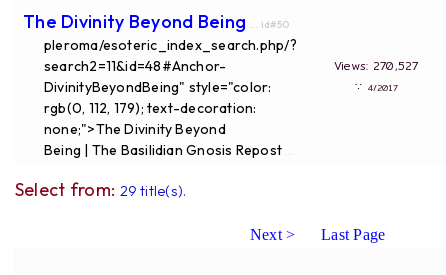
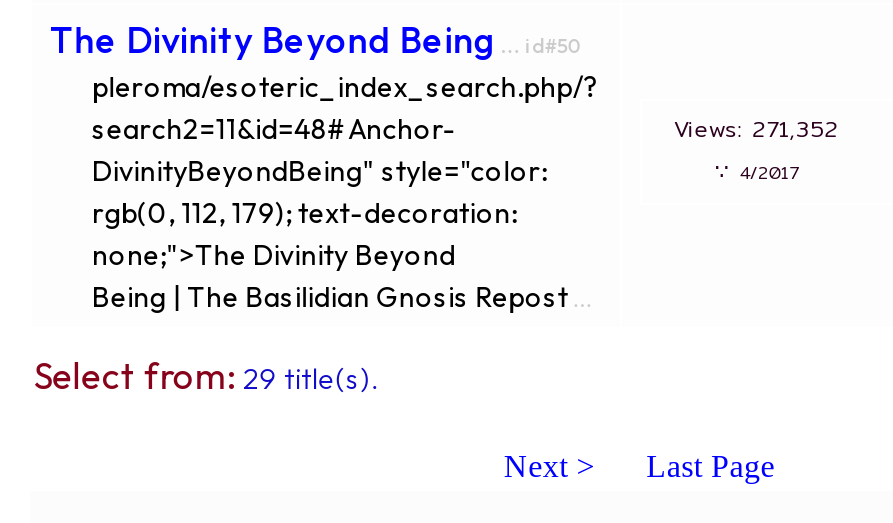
- Views: 270,527
+ Views: 271,352
